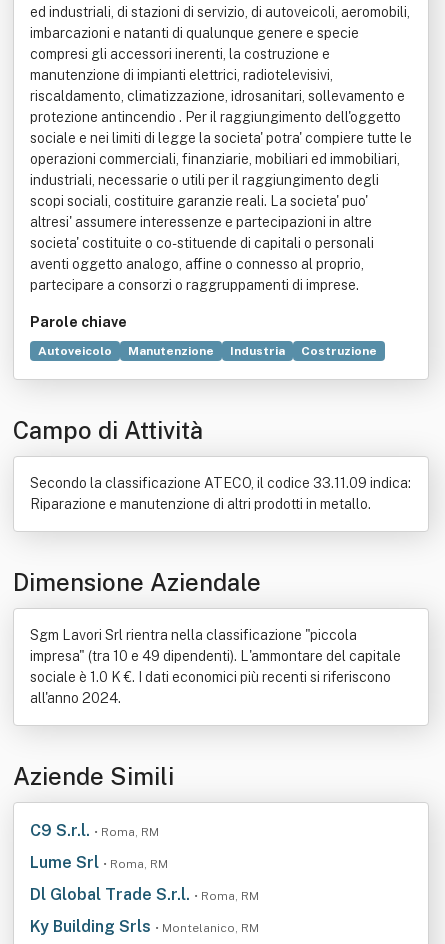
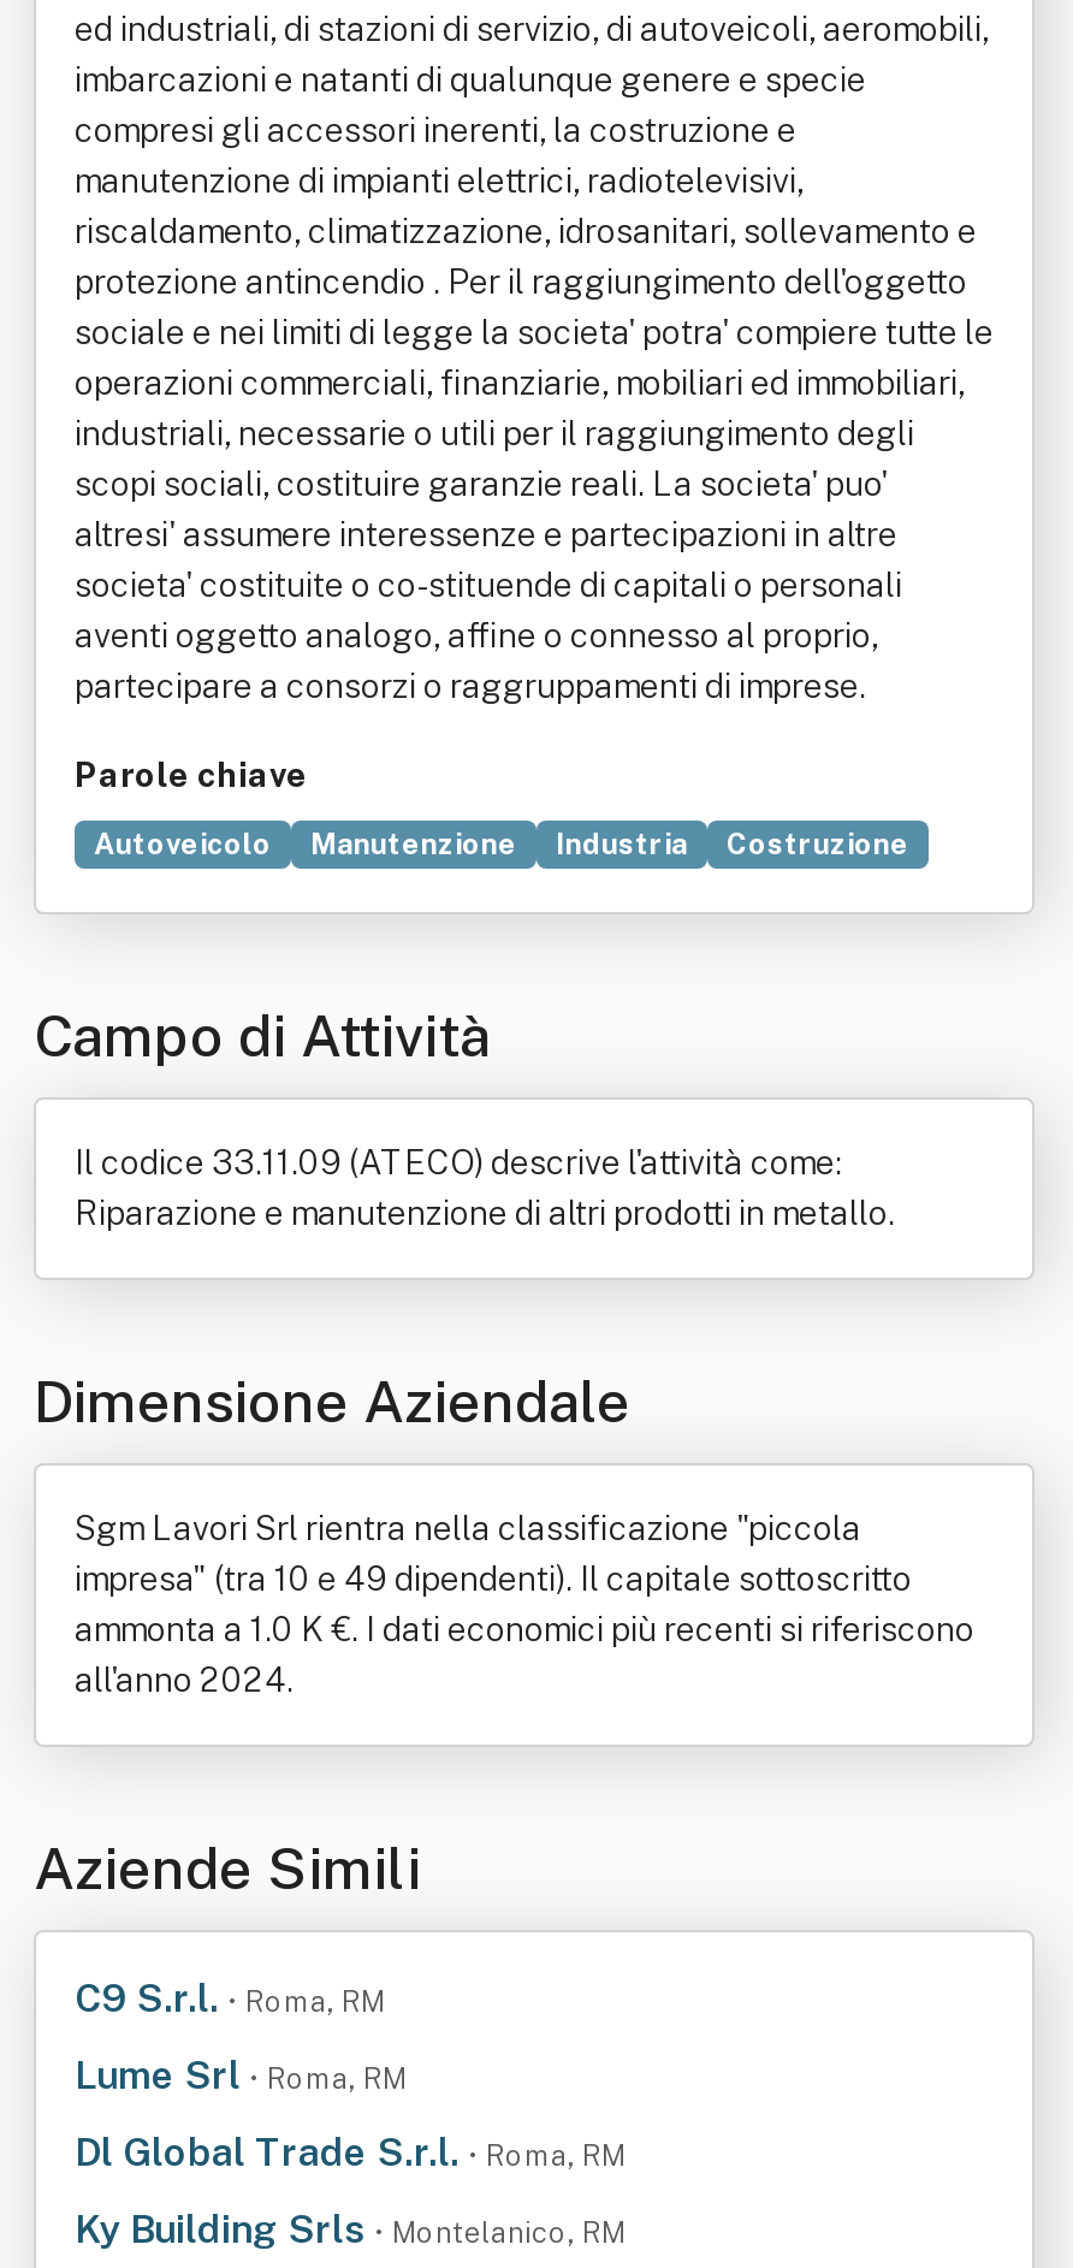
- Secondo la classificazione ATECO, il codice 33.11.09 indica:
+ Il codice 33.11.09 (ATECO) descrive l'attività come:

- impresa" (tra 10 e 49 dipendenti). L'ammontare del capitale
+ impresa" (tra 10 e 49 dipendenti). Il capitale sottoscritto

- sociale è 1.0 K €. I dati economici più recenti si riferiscono
+ ammonta a 1.0 K €. I dati economici più recenti si riferiscono
